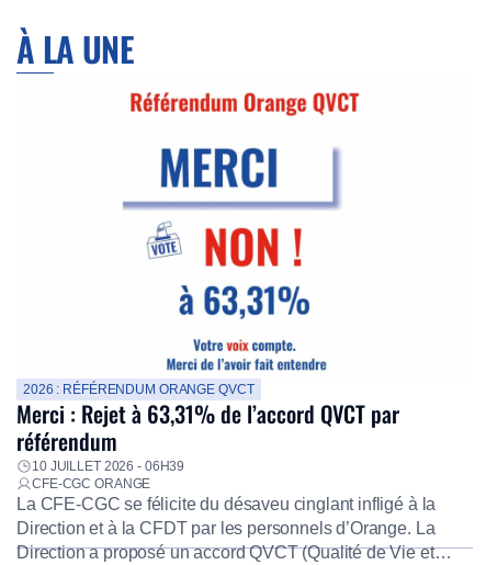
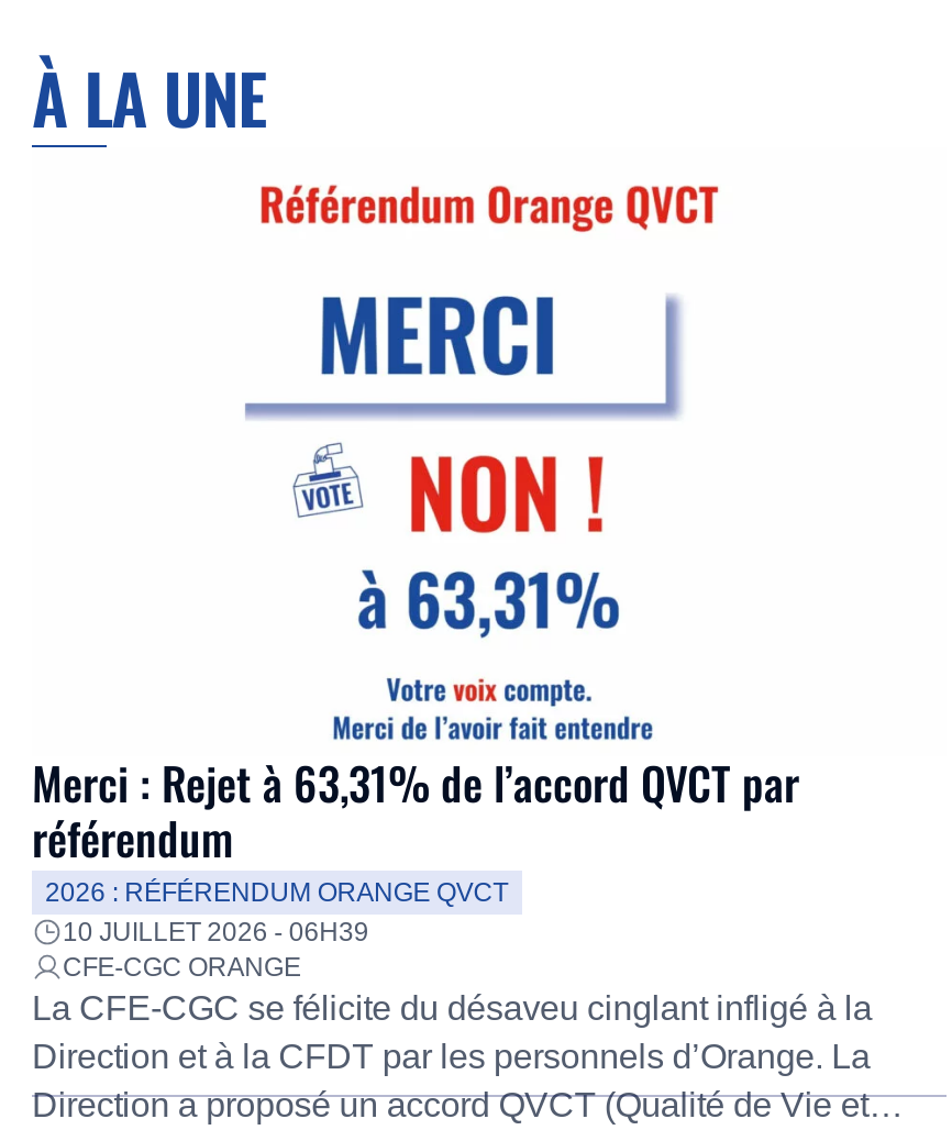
moved down: 2026 : RÉFÉRENDUM ORANGE QVCT

moved up: Merci : Rejet à 63,31% de l’accord QVCT par | référendum
